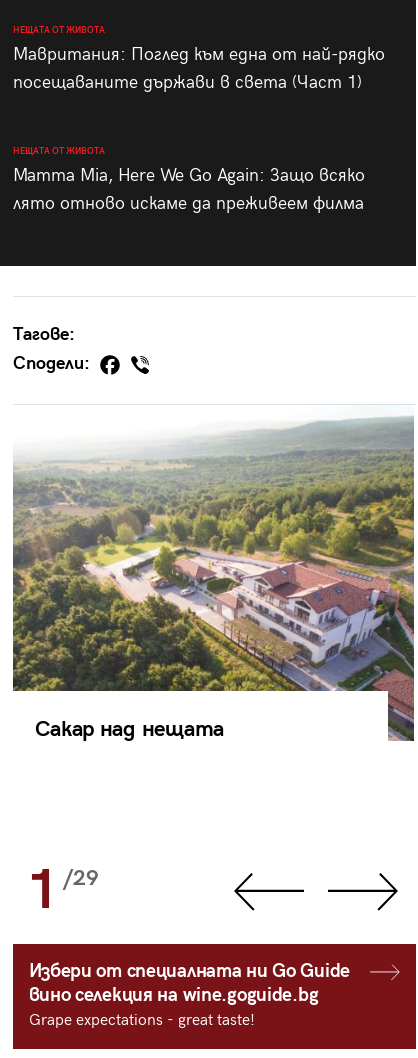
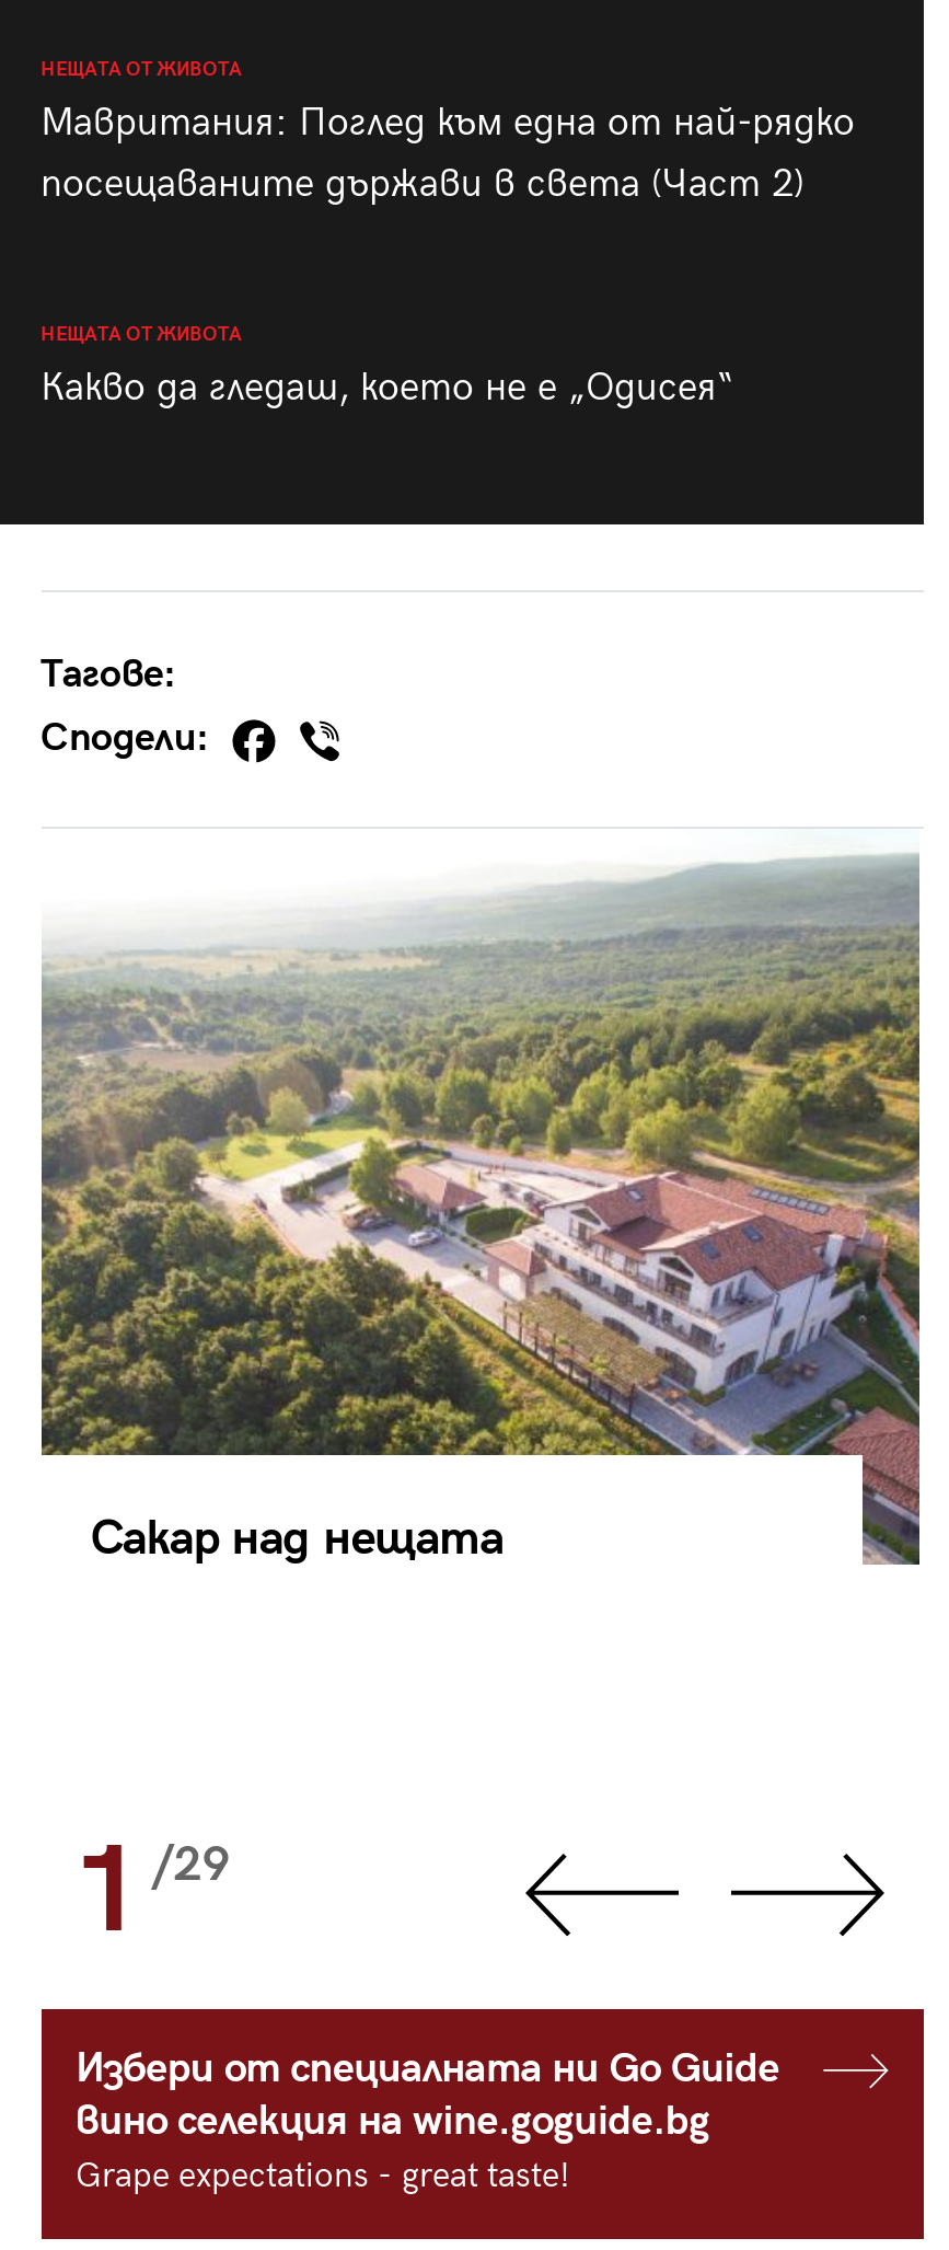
- посещаваните държави в света (Част 1)
+ посещаваните държави в света (Част 2)

- Mamma Mia, Here We Go Again: Защо всяко
- лято отново искаме да преживеем филма
+ Какво да гледаш, което не е „Одисея“
